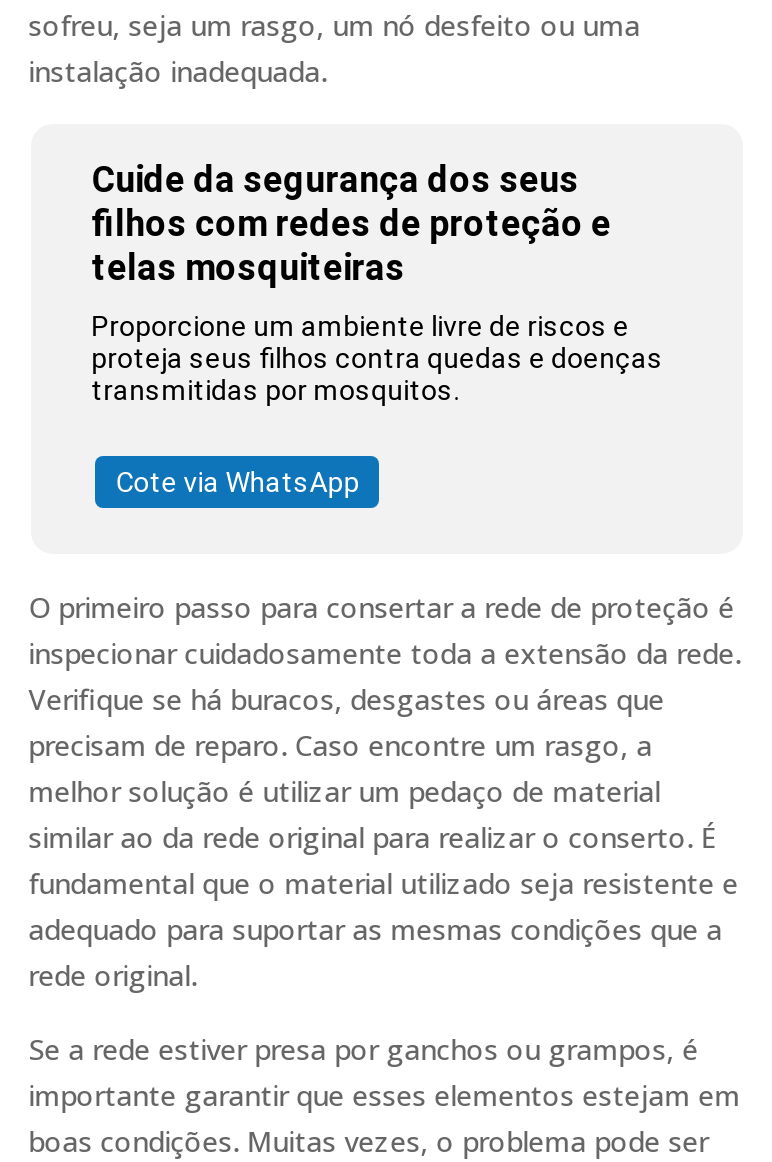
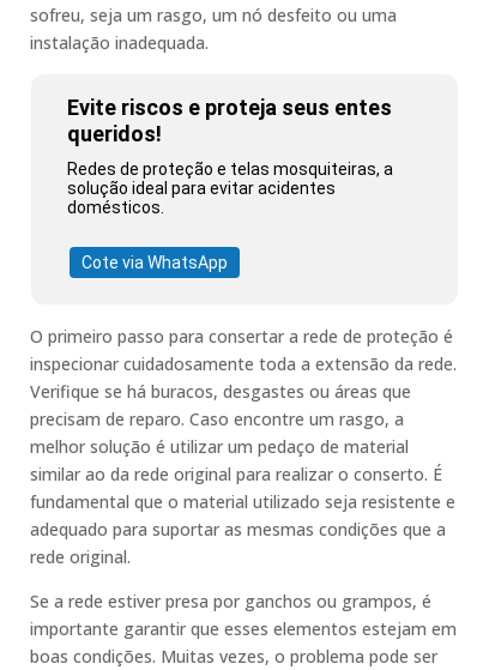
- Cuide da segurança dos seus
- filhos com redes de proteção e
- telas mosquiteiras
+ Evite riscos e proteja seus entes
+ queridos!

- Proporcione um ambiente livre de riscos e
- proteja seus filhos contra quedas e doenças
- transmitidas por mosquitos.
+ Redes de proteção e telas mosquiteiras, a
+ solução ideal para evitar acidentes
+ domésticos.
